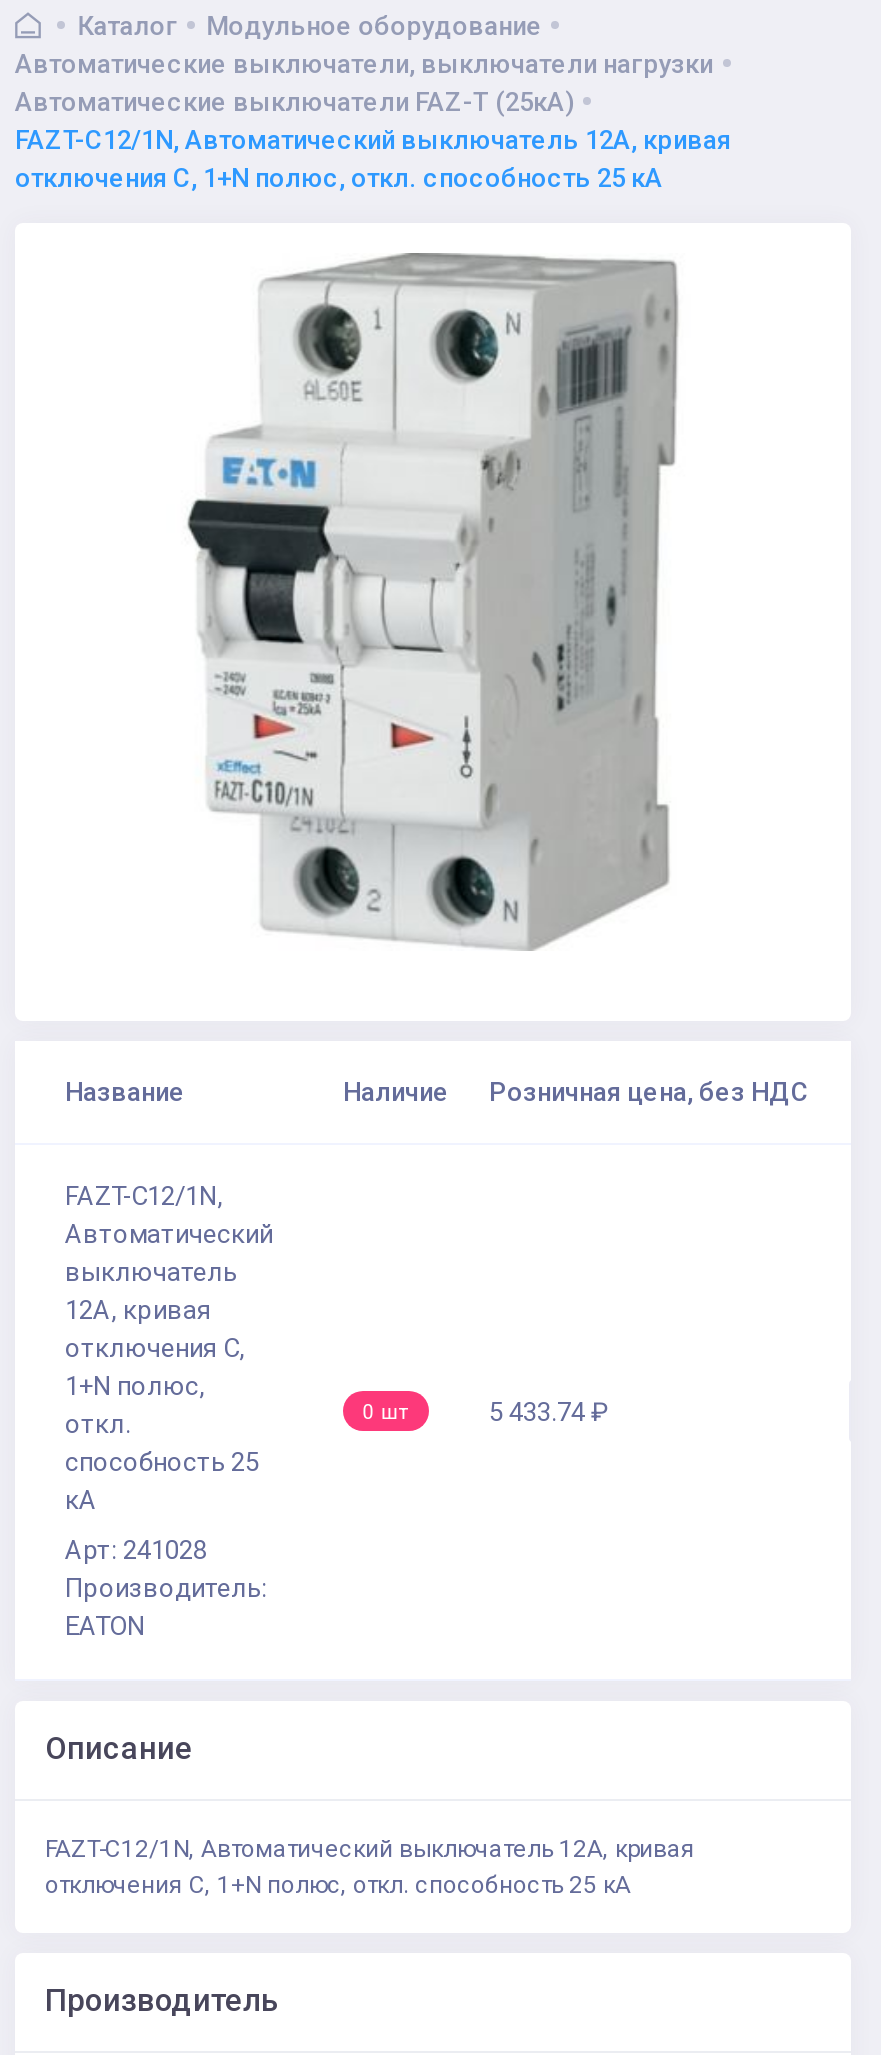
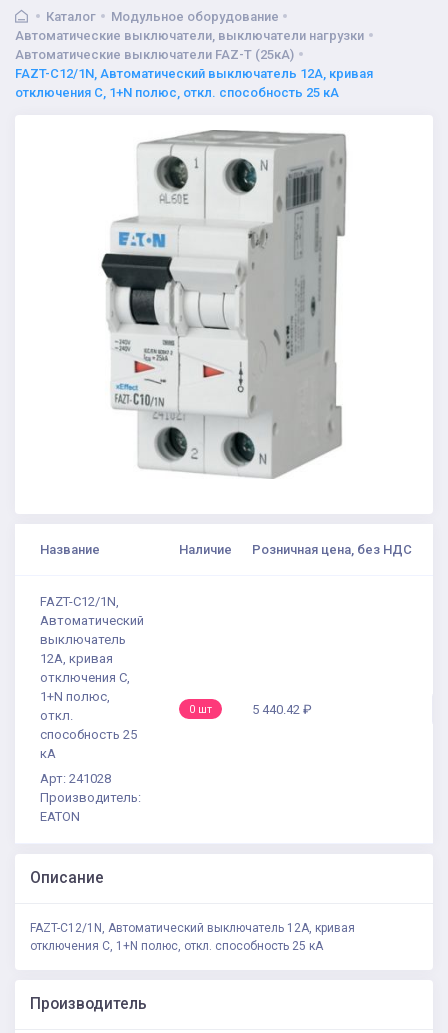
- 5 433.74 ₽
+ 5 440.42 ₽
